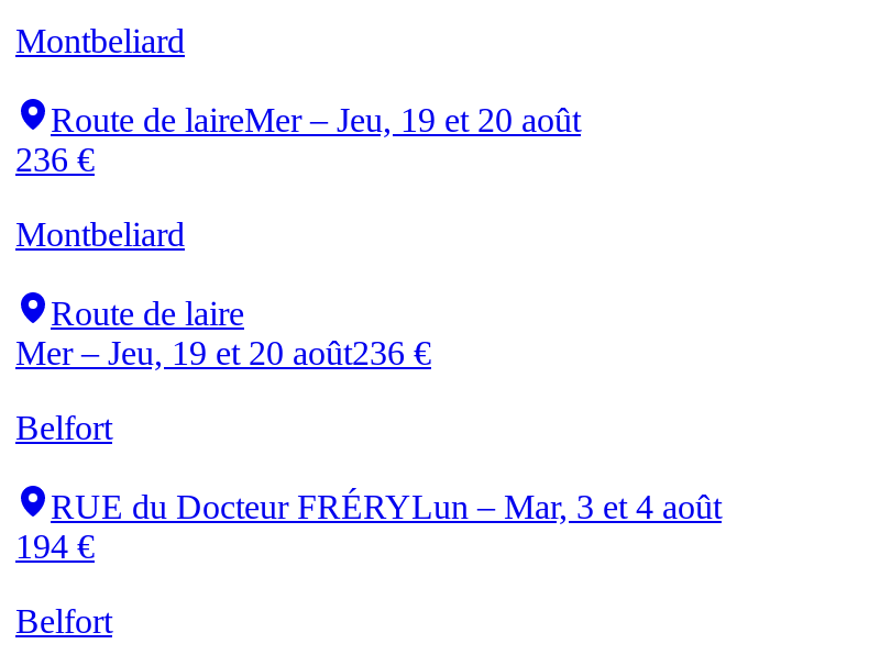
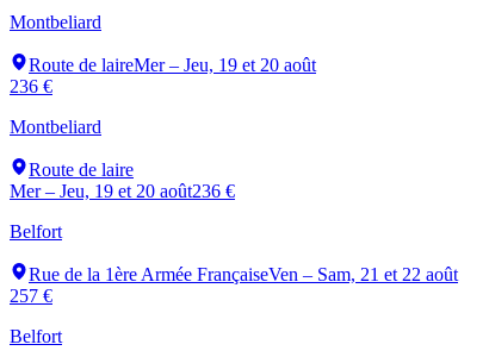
- RUE du Docteur FRÉRYLun – Mar, 3 et 4 août
- 194 €
+ Rue de la 1ère Armée FrançaiseVen – Sam, 21 et 22 août
+ 257 €
